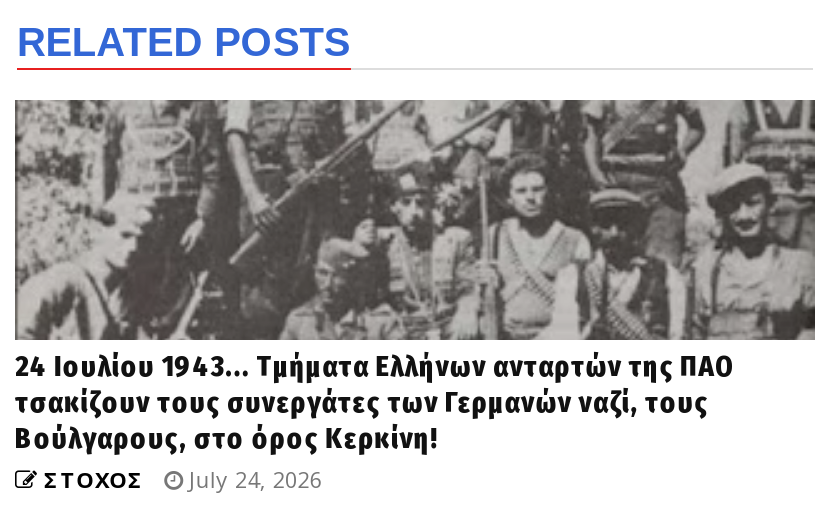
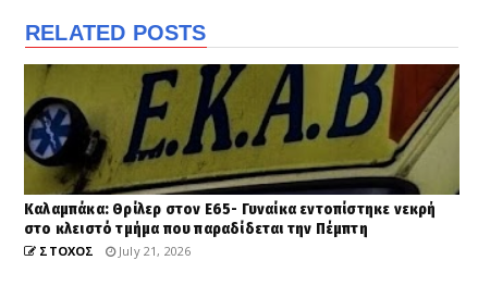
- [image]
- 24 Ιουλίου 1943... Τμήματα Ελλήνων ανταρτών της ΠΑΟ
- τσακίζουν τους συνεργάτες των Γερμανών ναζί, τους
- Βούλγαρους, στο όρος Κερκίνη!
+ [image]
+ Καλαμπάκα: Θρίλερ στον Ε65- Γυναίκα εντοπίστηκε νεκρή
+ στο κλειστό τμήμα που παραδίδεται την Πέμπτη

- ΣΤΟΧΟΣ July 24, 2026
+ ΣΤΟΧΟΣ July 21, 2026
